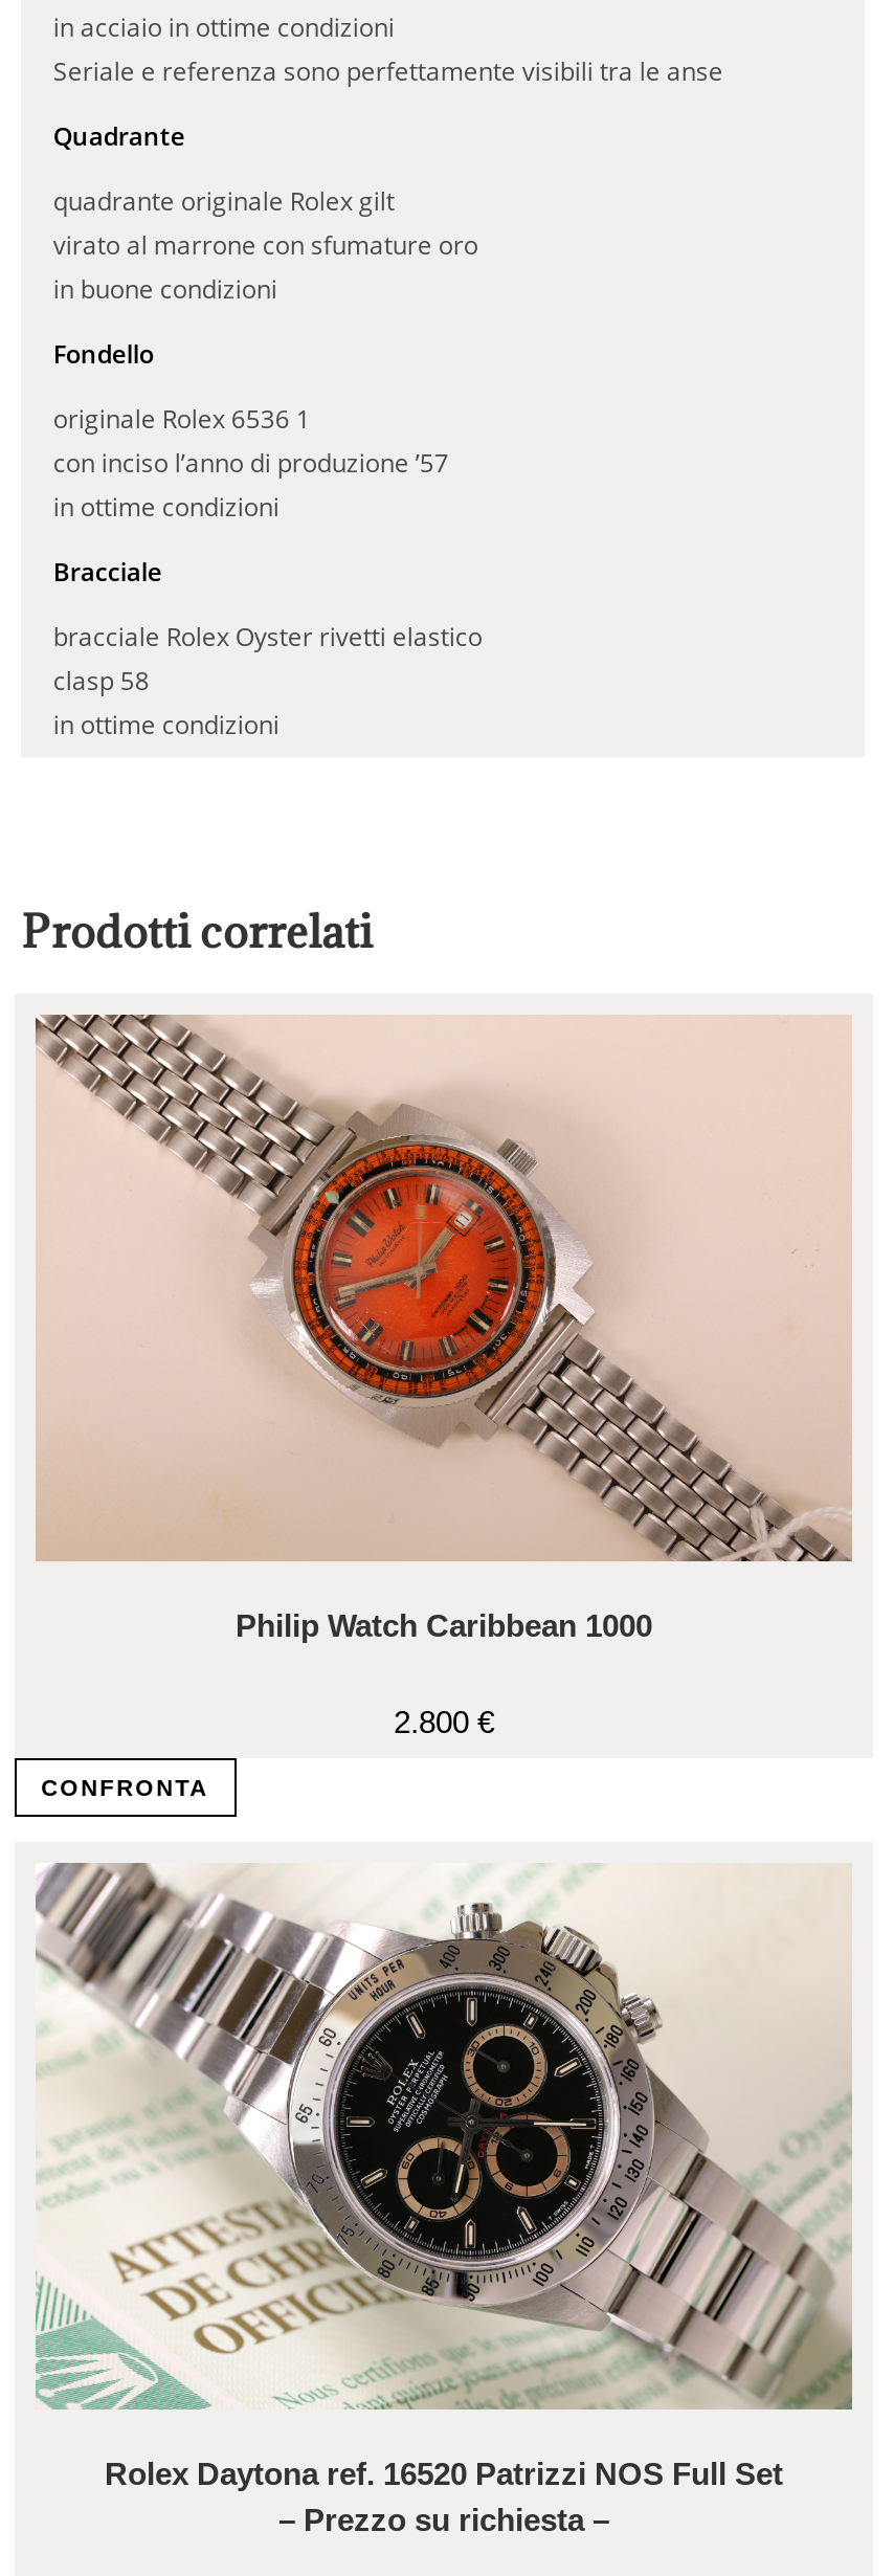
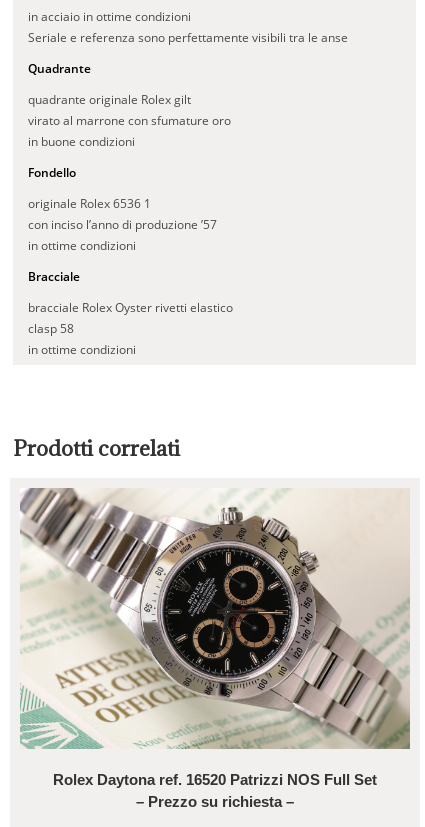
- [image]
- Philip Watch Caribbean 1000
- 2.800 €
- CONFRONTA
